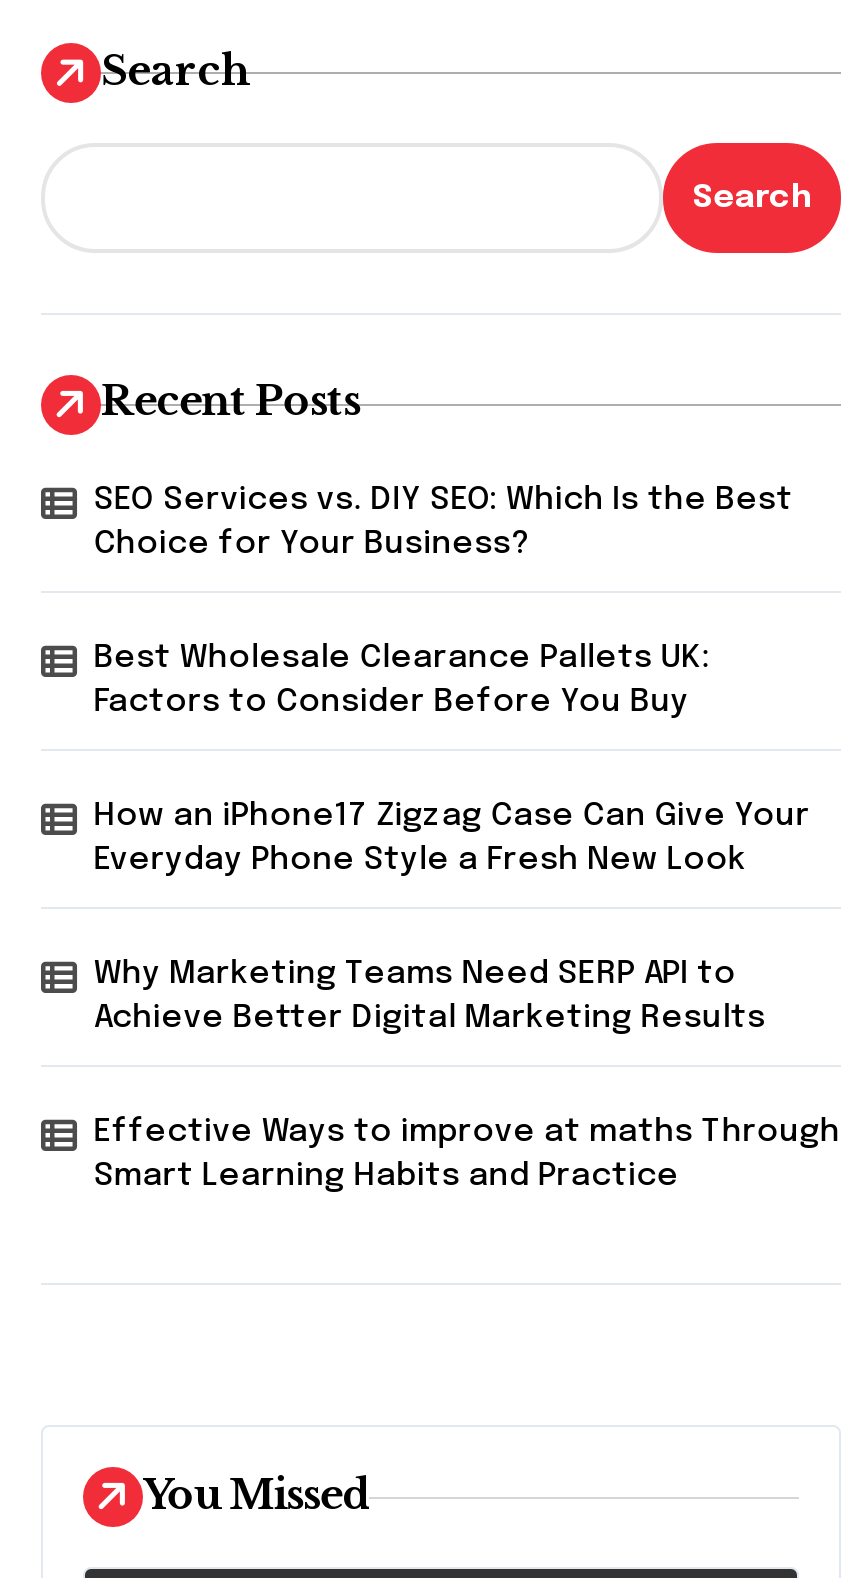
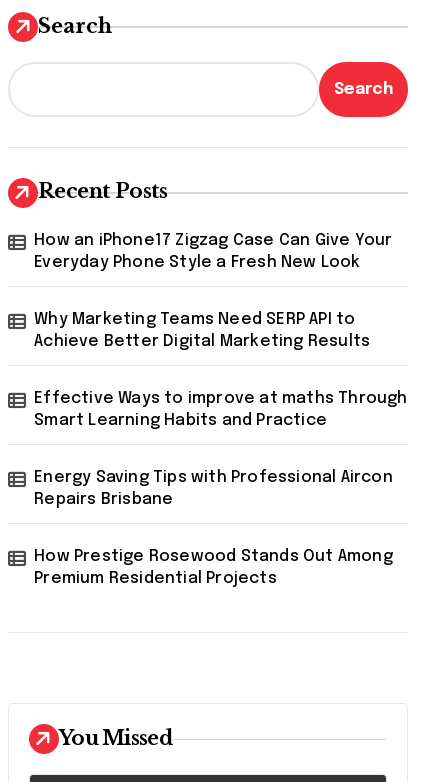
- SEO Services vs. DIY SEO: Which Is the Best
- Choice for Your Business?
- Best Wholesale Clearance Pallets UK:
- Factors to Consider Before You Buy

moved up: How an iPhone17 Zigzag Case Can Give Your | Everyday Phone Style a Fresh New Look | Why Marketing Teams Need SERP API to | Achieve Better Digital Marketing Results | Effective Ways to improve at maths Through | Smart Learning Habits and Practice

+ Energy Saving Tips with Professional Aircon
+ Repairs Brisbane
+ How Prestige Rosewood Stands Out Among
+ Premium Residential Projects
